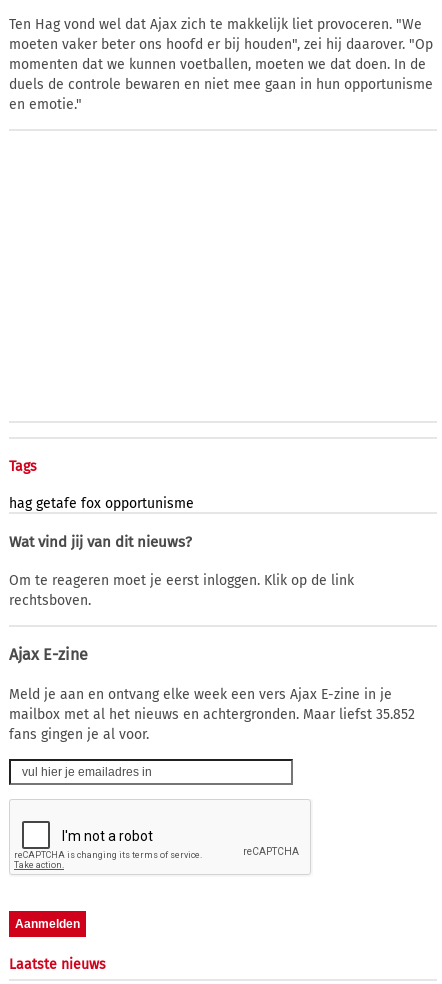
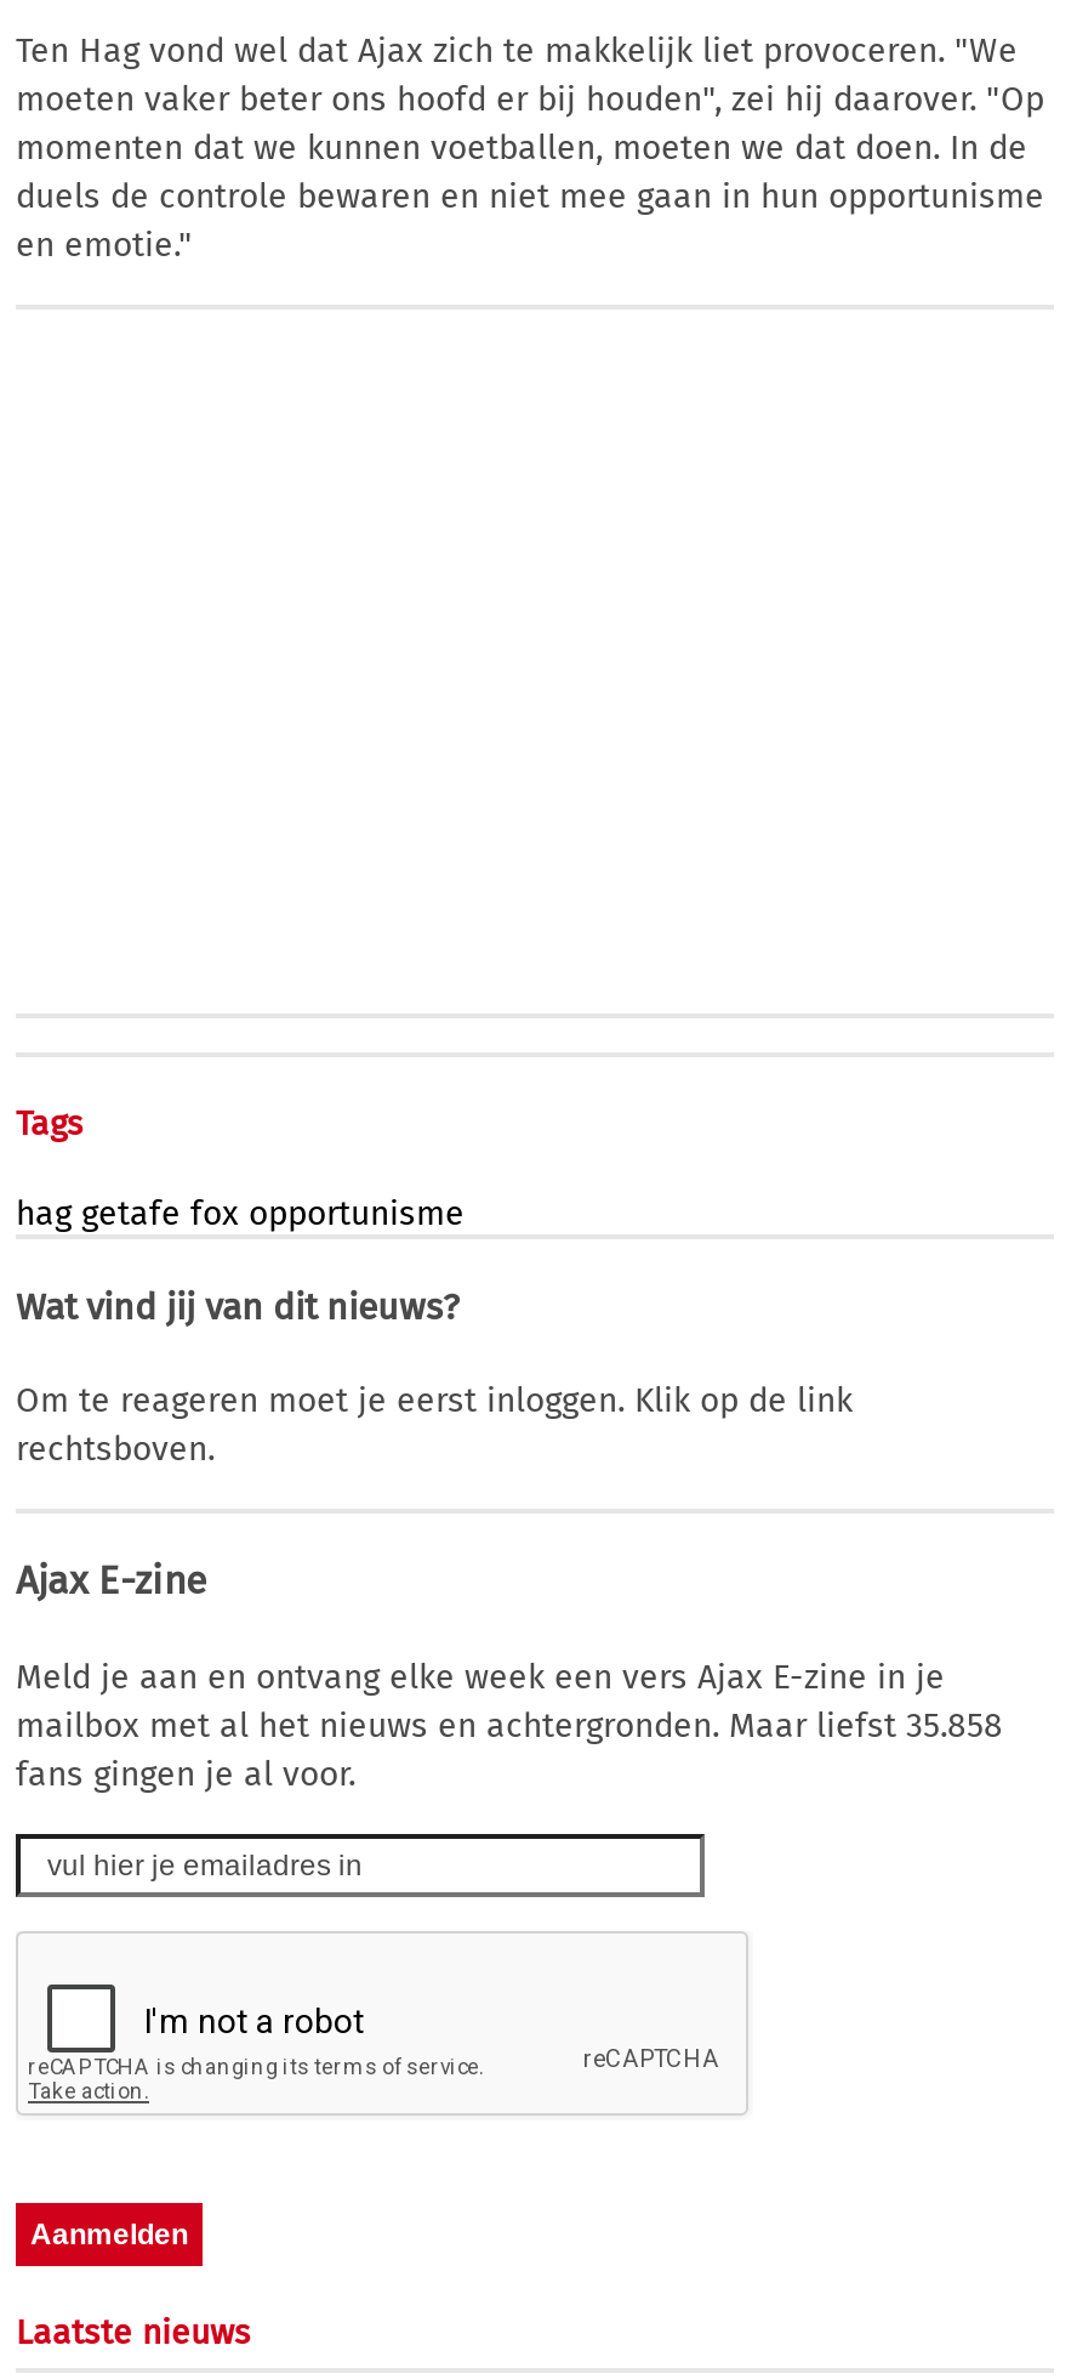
- mailbox met al het nieuws en achtergronden. Maar liefst 35.852
+ mailbox met al het nieuws en achtergronden. Maar liefst 35.858
